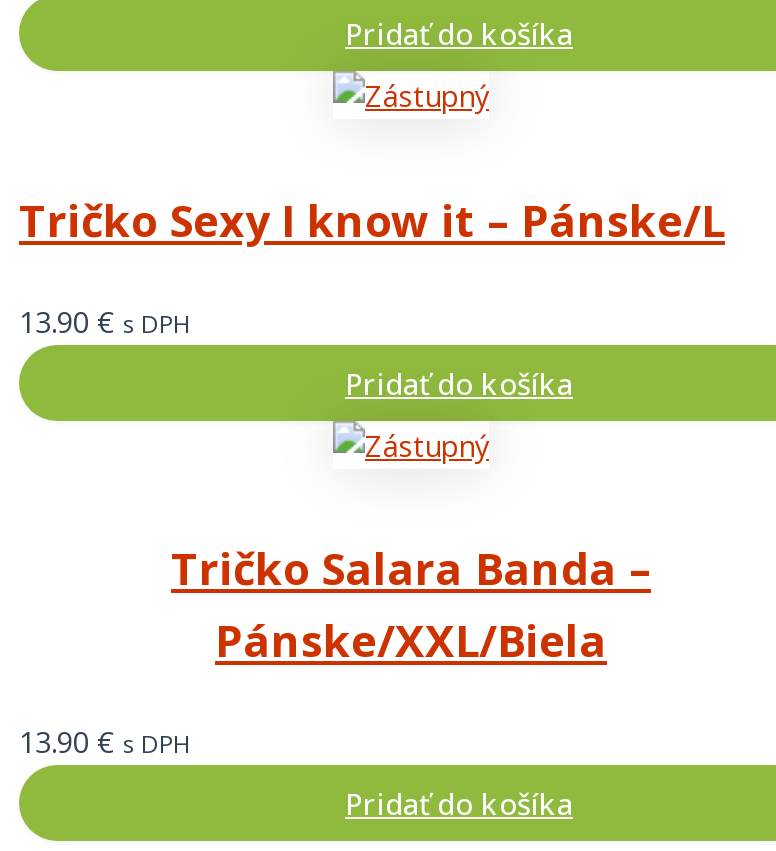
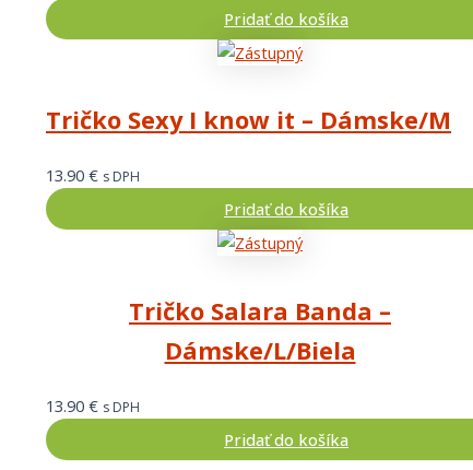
- Tričko Sexy I know it – Pánske/L
+ Tričko Sexy I know it – Dámske/M

- Pánske/XXL/Biela
+ Dámske/L/Biela
